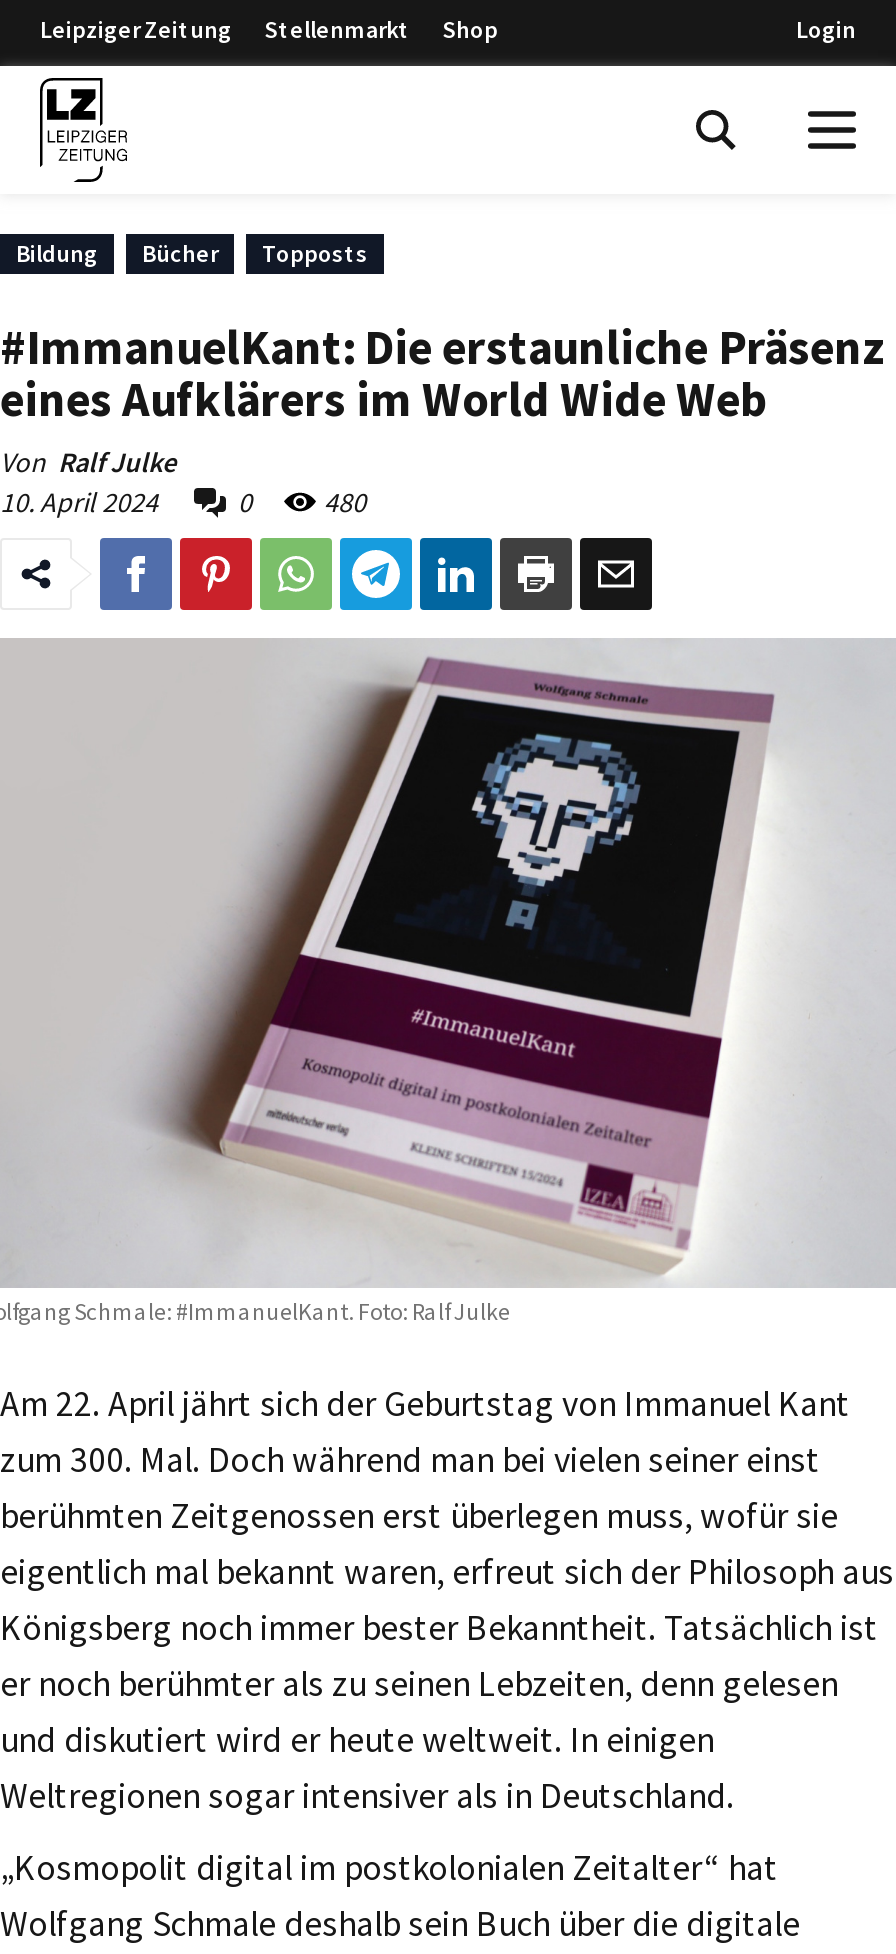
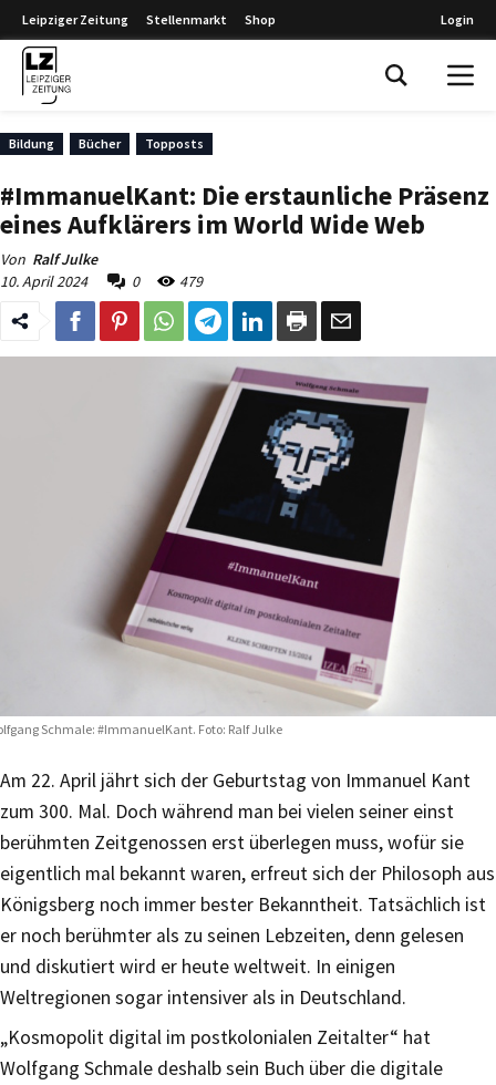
- 0 480
+ 0 479
